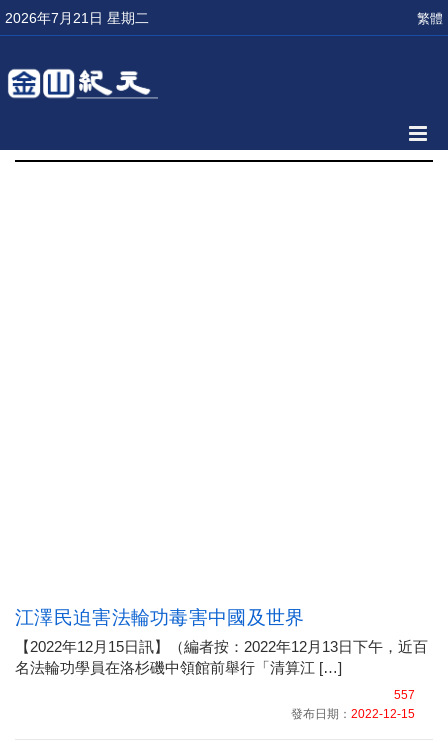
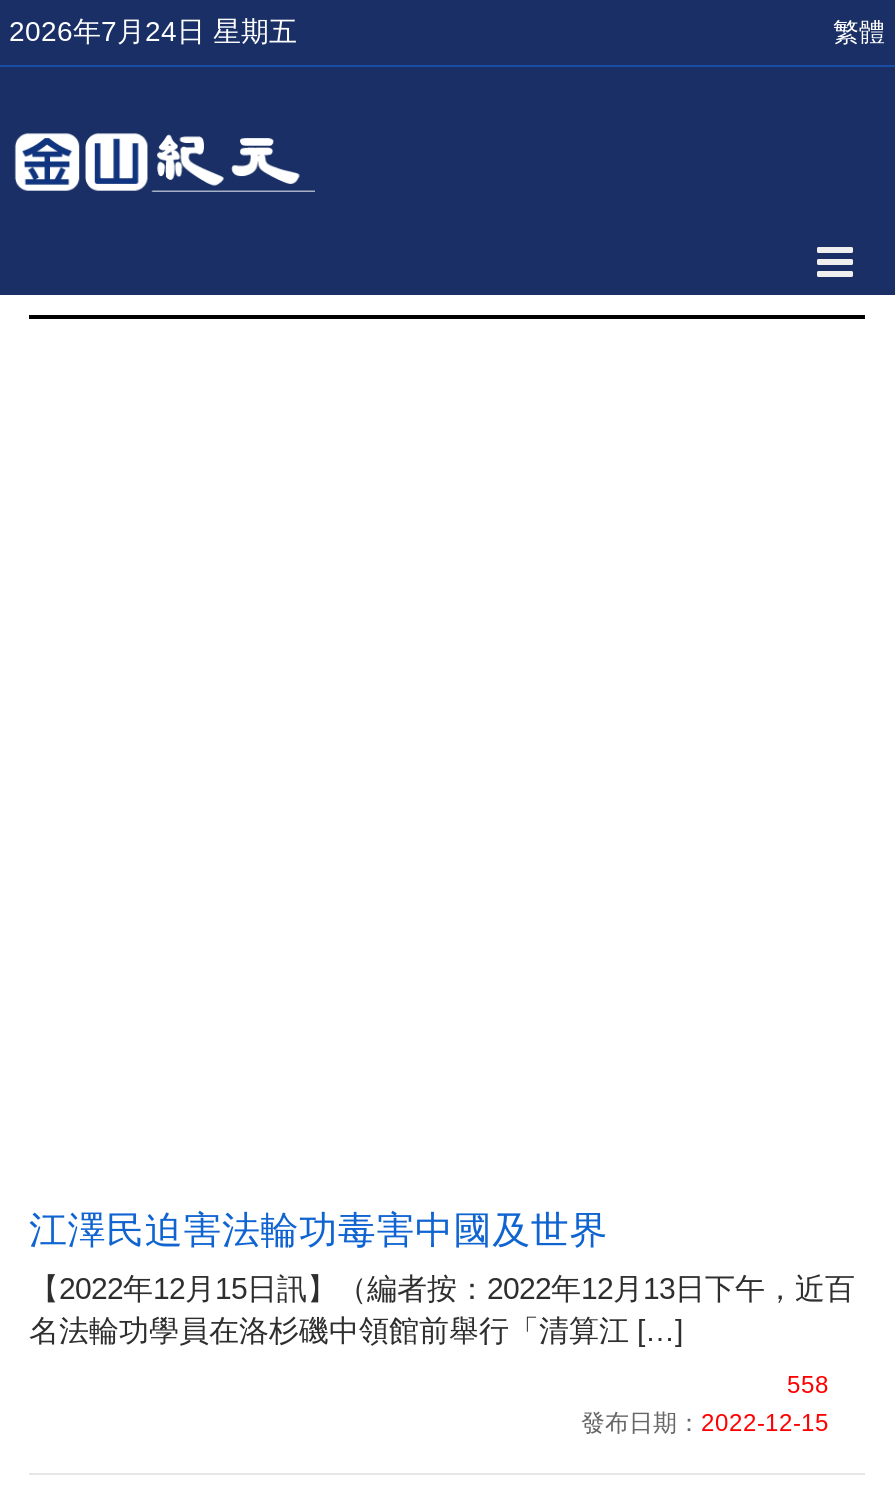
- 2026年7月21日 星期二
+ 2026年7月24日 星期五

- 557
+ 558
